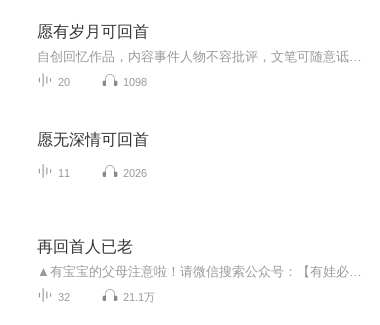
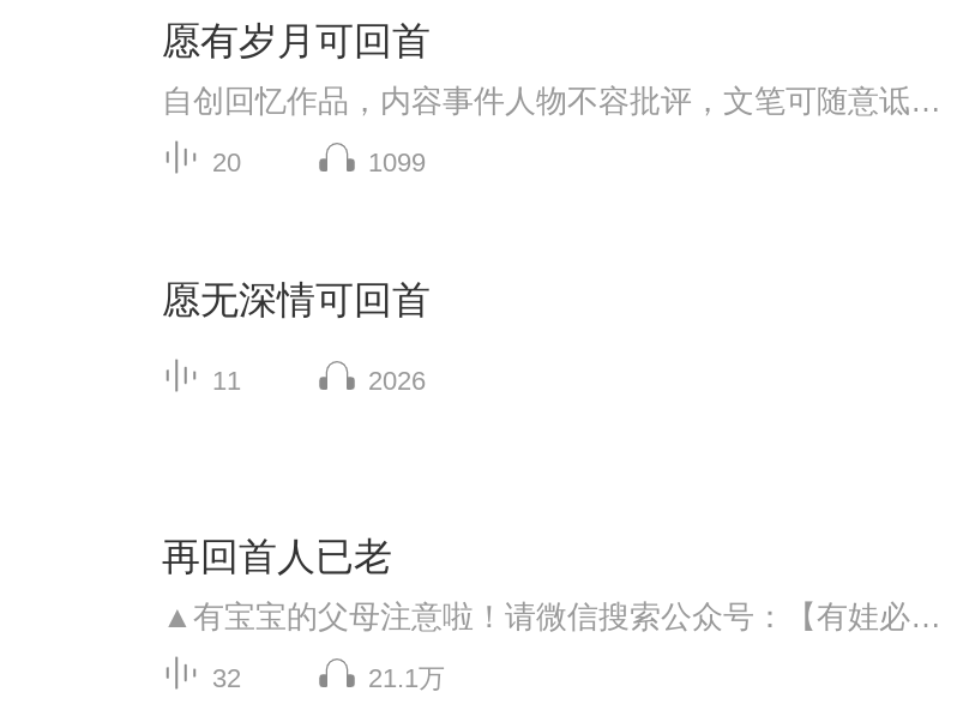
- 1098
+ 1099
